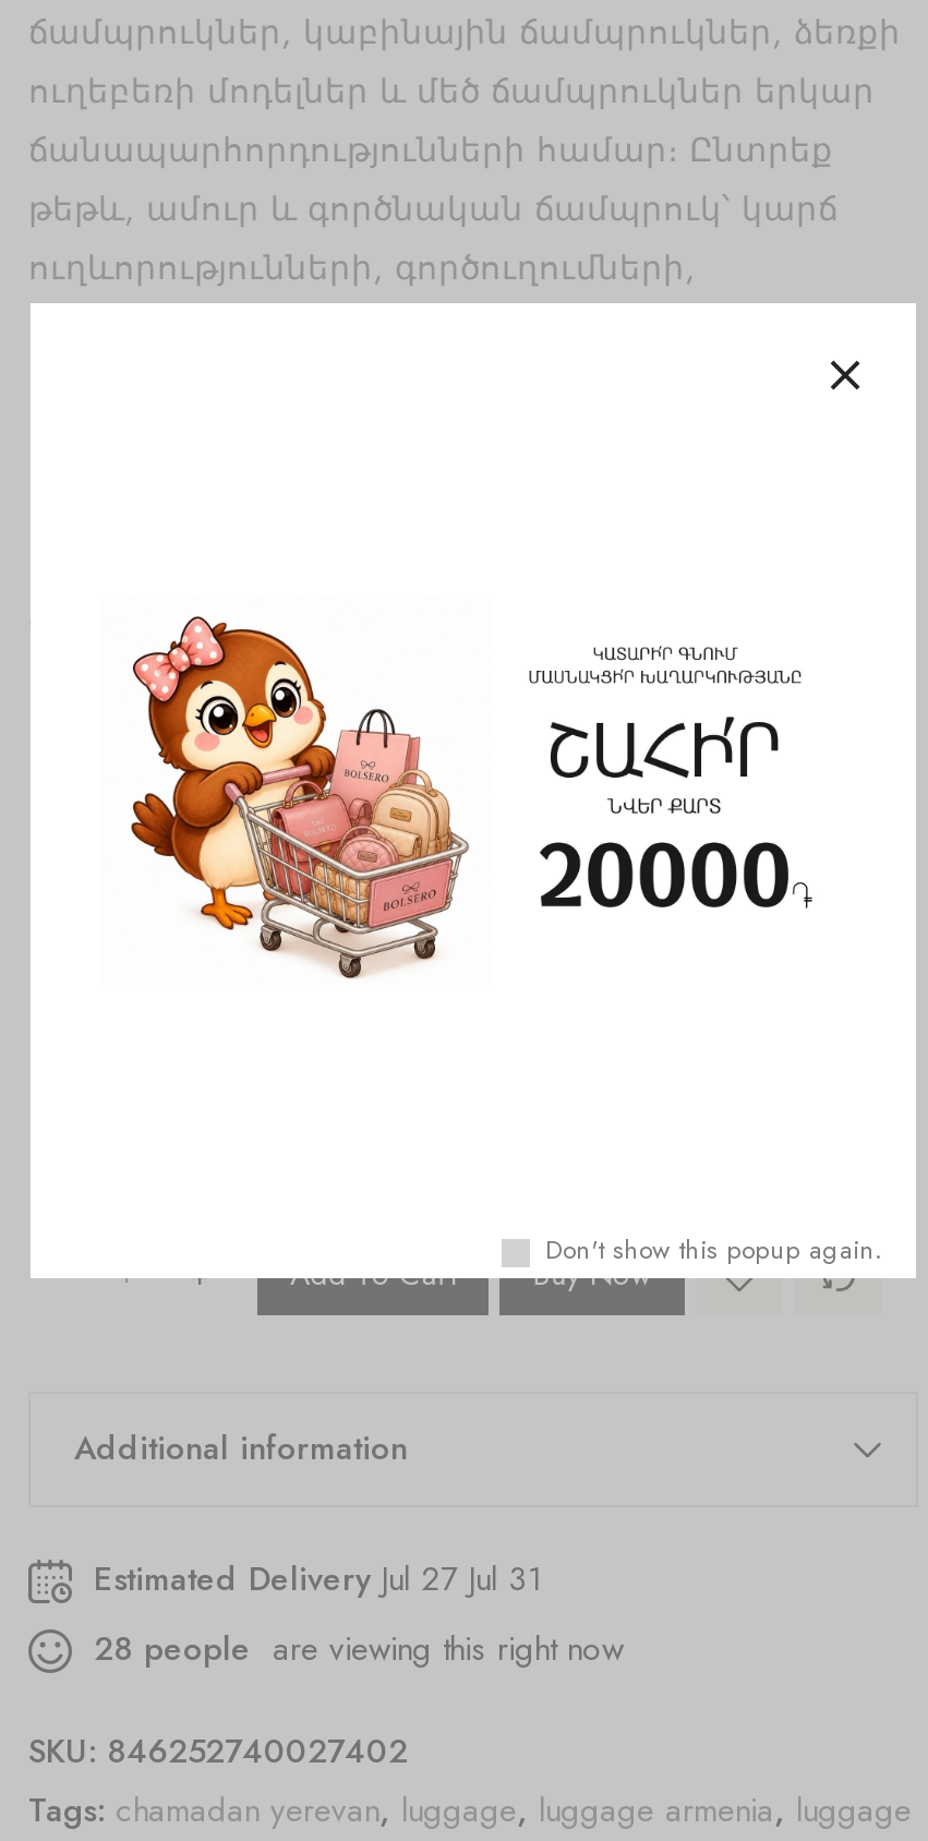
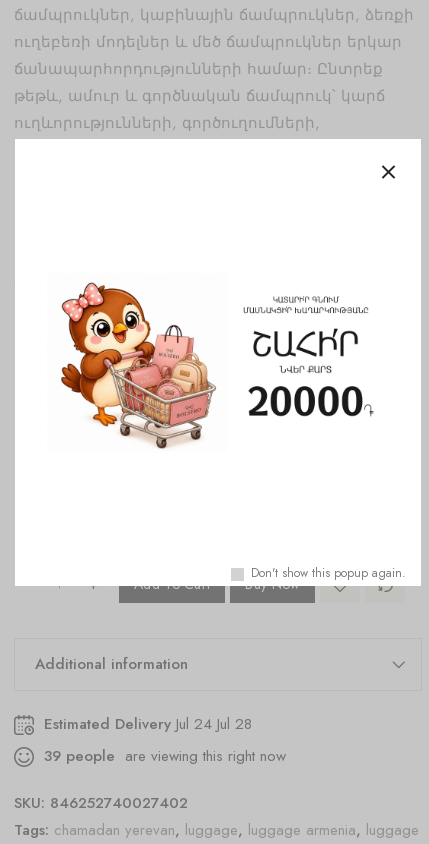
- Estimated Delivery Jul 27 Jul 31
+ Estimated Delivery Jul 24 Jul 28

- 28 people are viewing this right now
+ 39 people are viewing this right now
